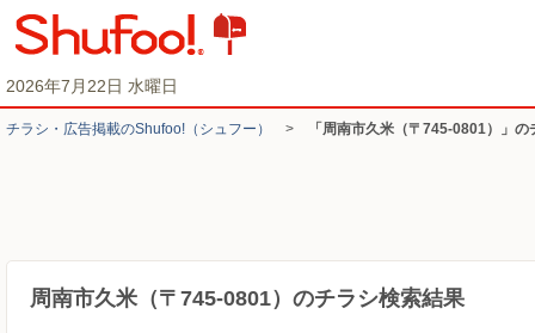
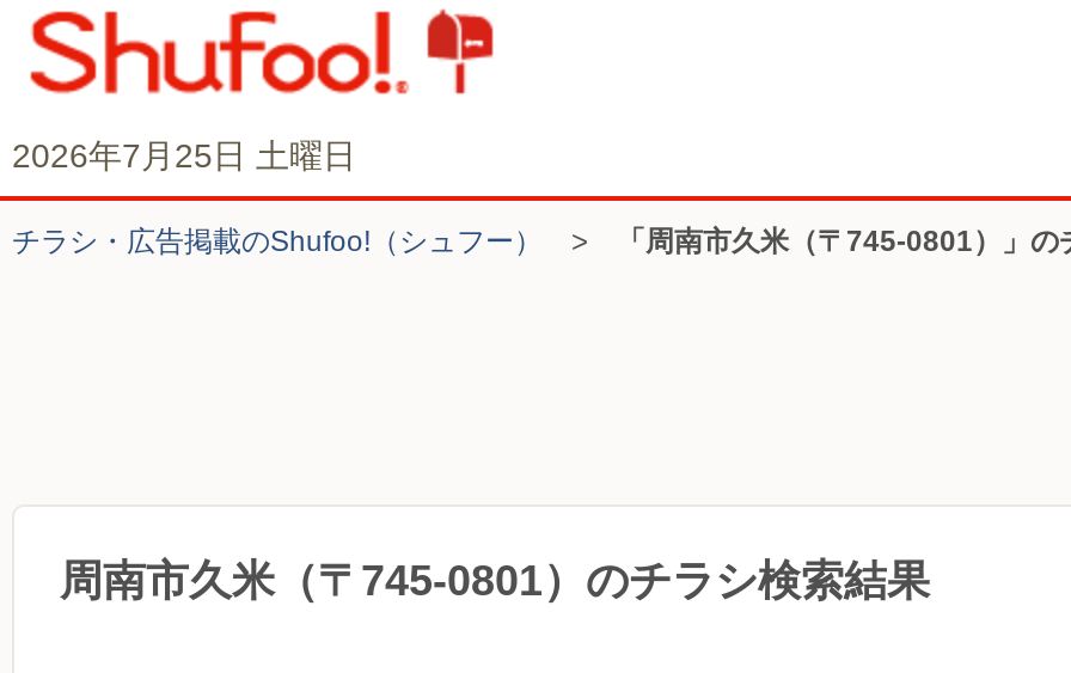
- 2026年7月22日 水曜日
+ 2026年7月25日 土曜日
